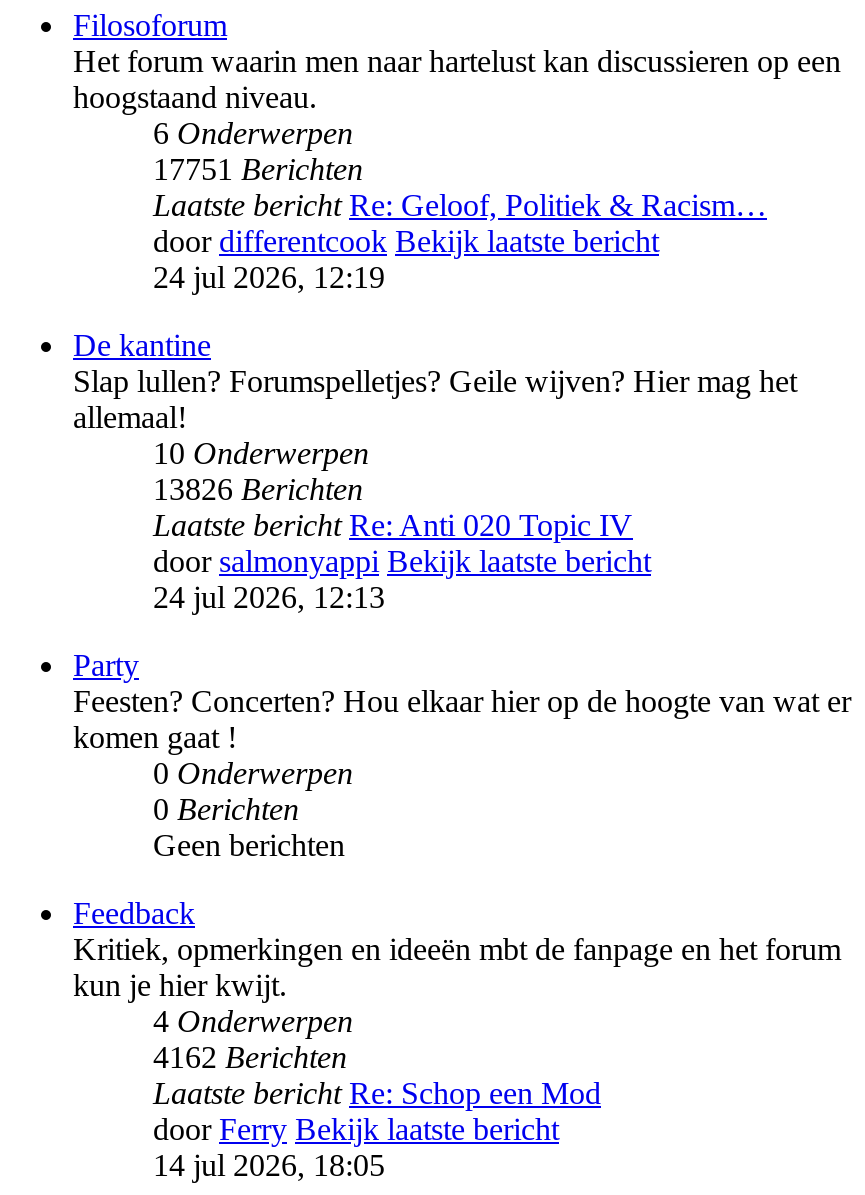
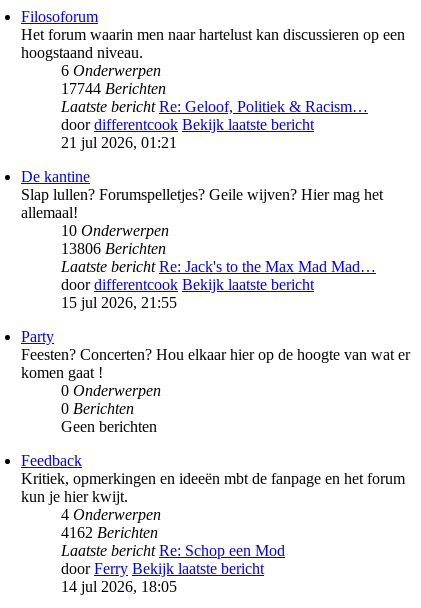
- 17751 Berichten
+ 17744 Berichten

- 24 jul 2026, 12:19
+ 21 jul 2026, 01:21

- 13826 Berichten
- Laatste bericht Re: Anti 020 Topic IV
- door salmonyappi Bekijk laatste bericht
- 24 jul 2026, 12:13
+ 13806 Berichten
+ Laatste bericht Re: Jack's to the Max Mad Mad…
+ door differentcook Bekijk laatste bericht
+ 15 jul 2026, 21:55
